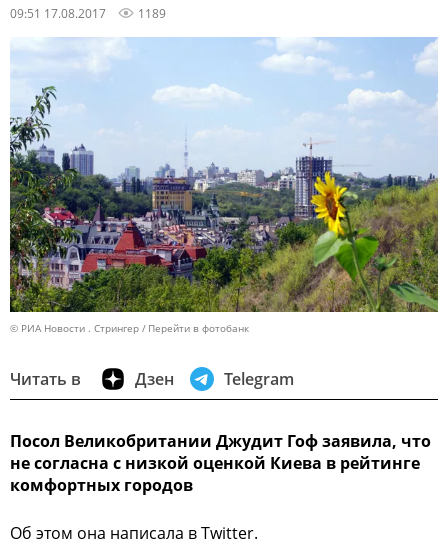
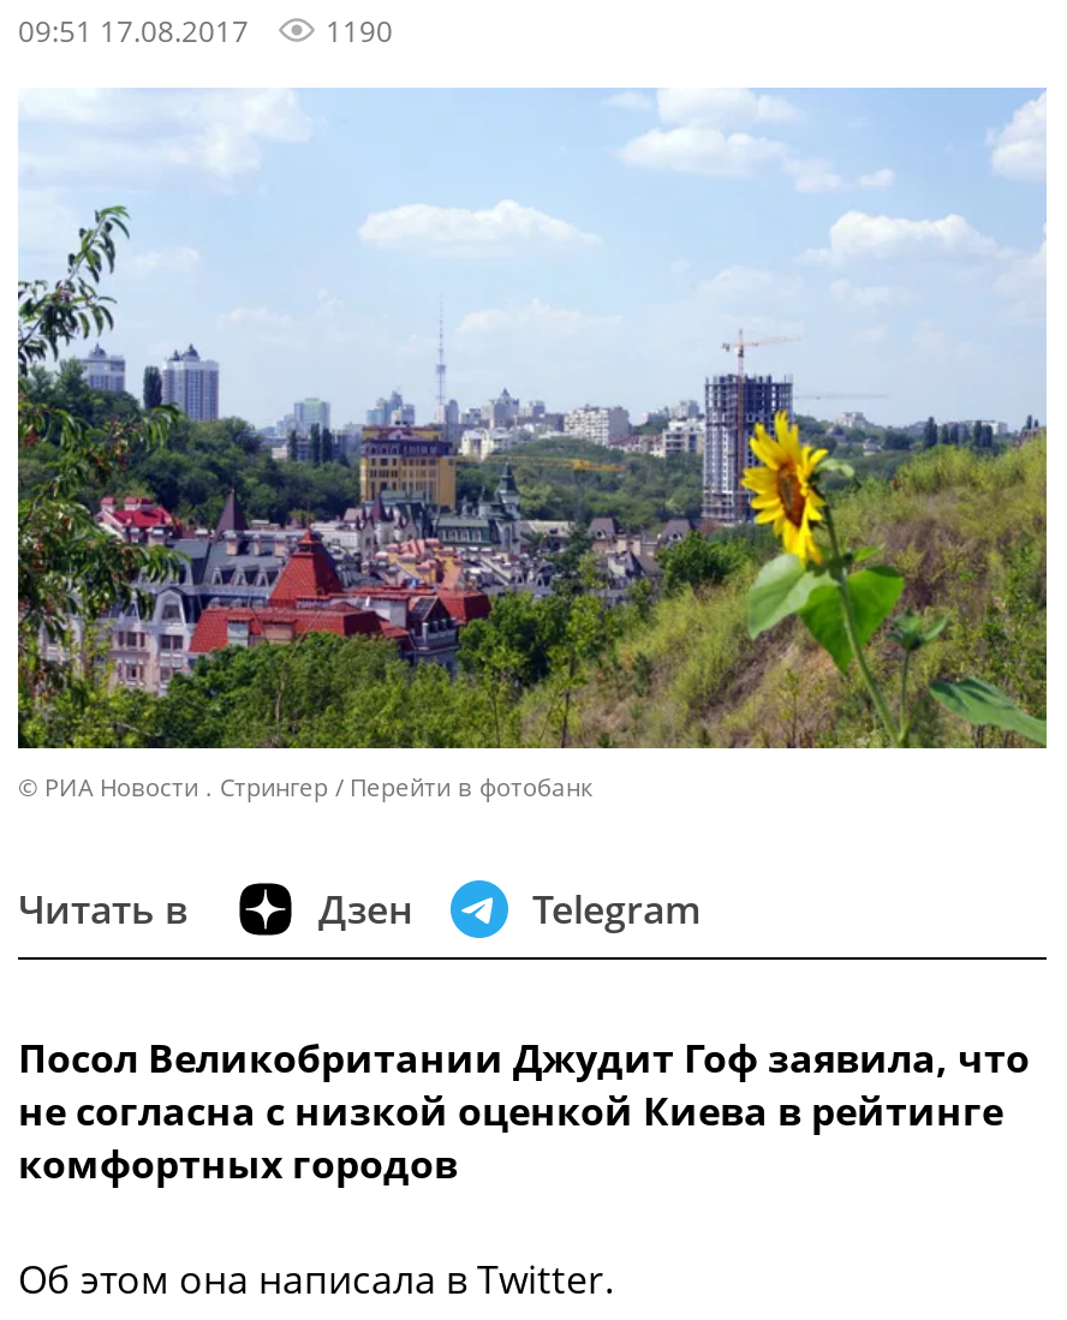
- 09:51 17.08.2017 1189
+ 09:51 17.08.2017 1190
